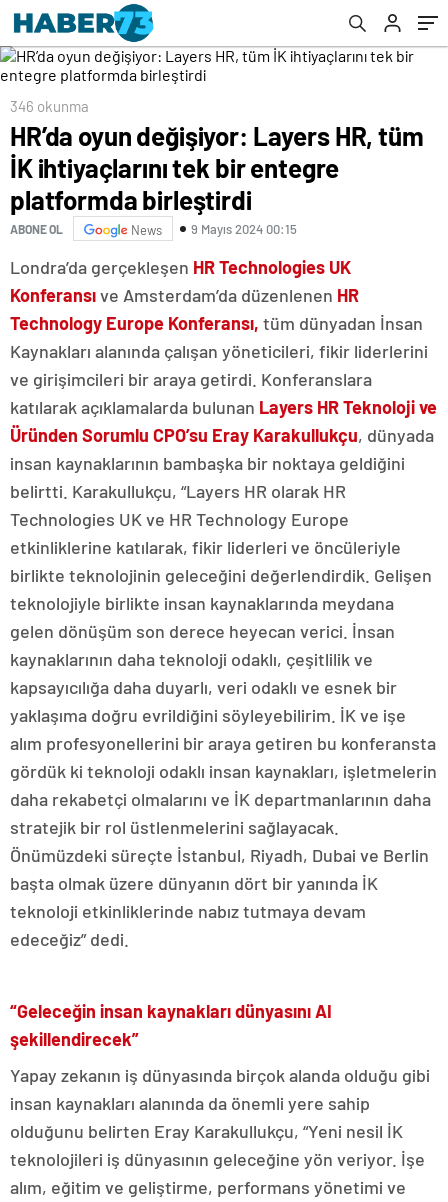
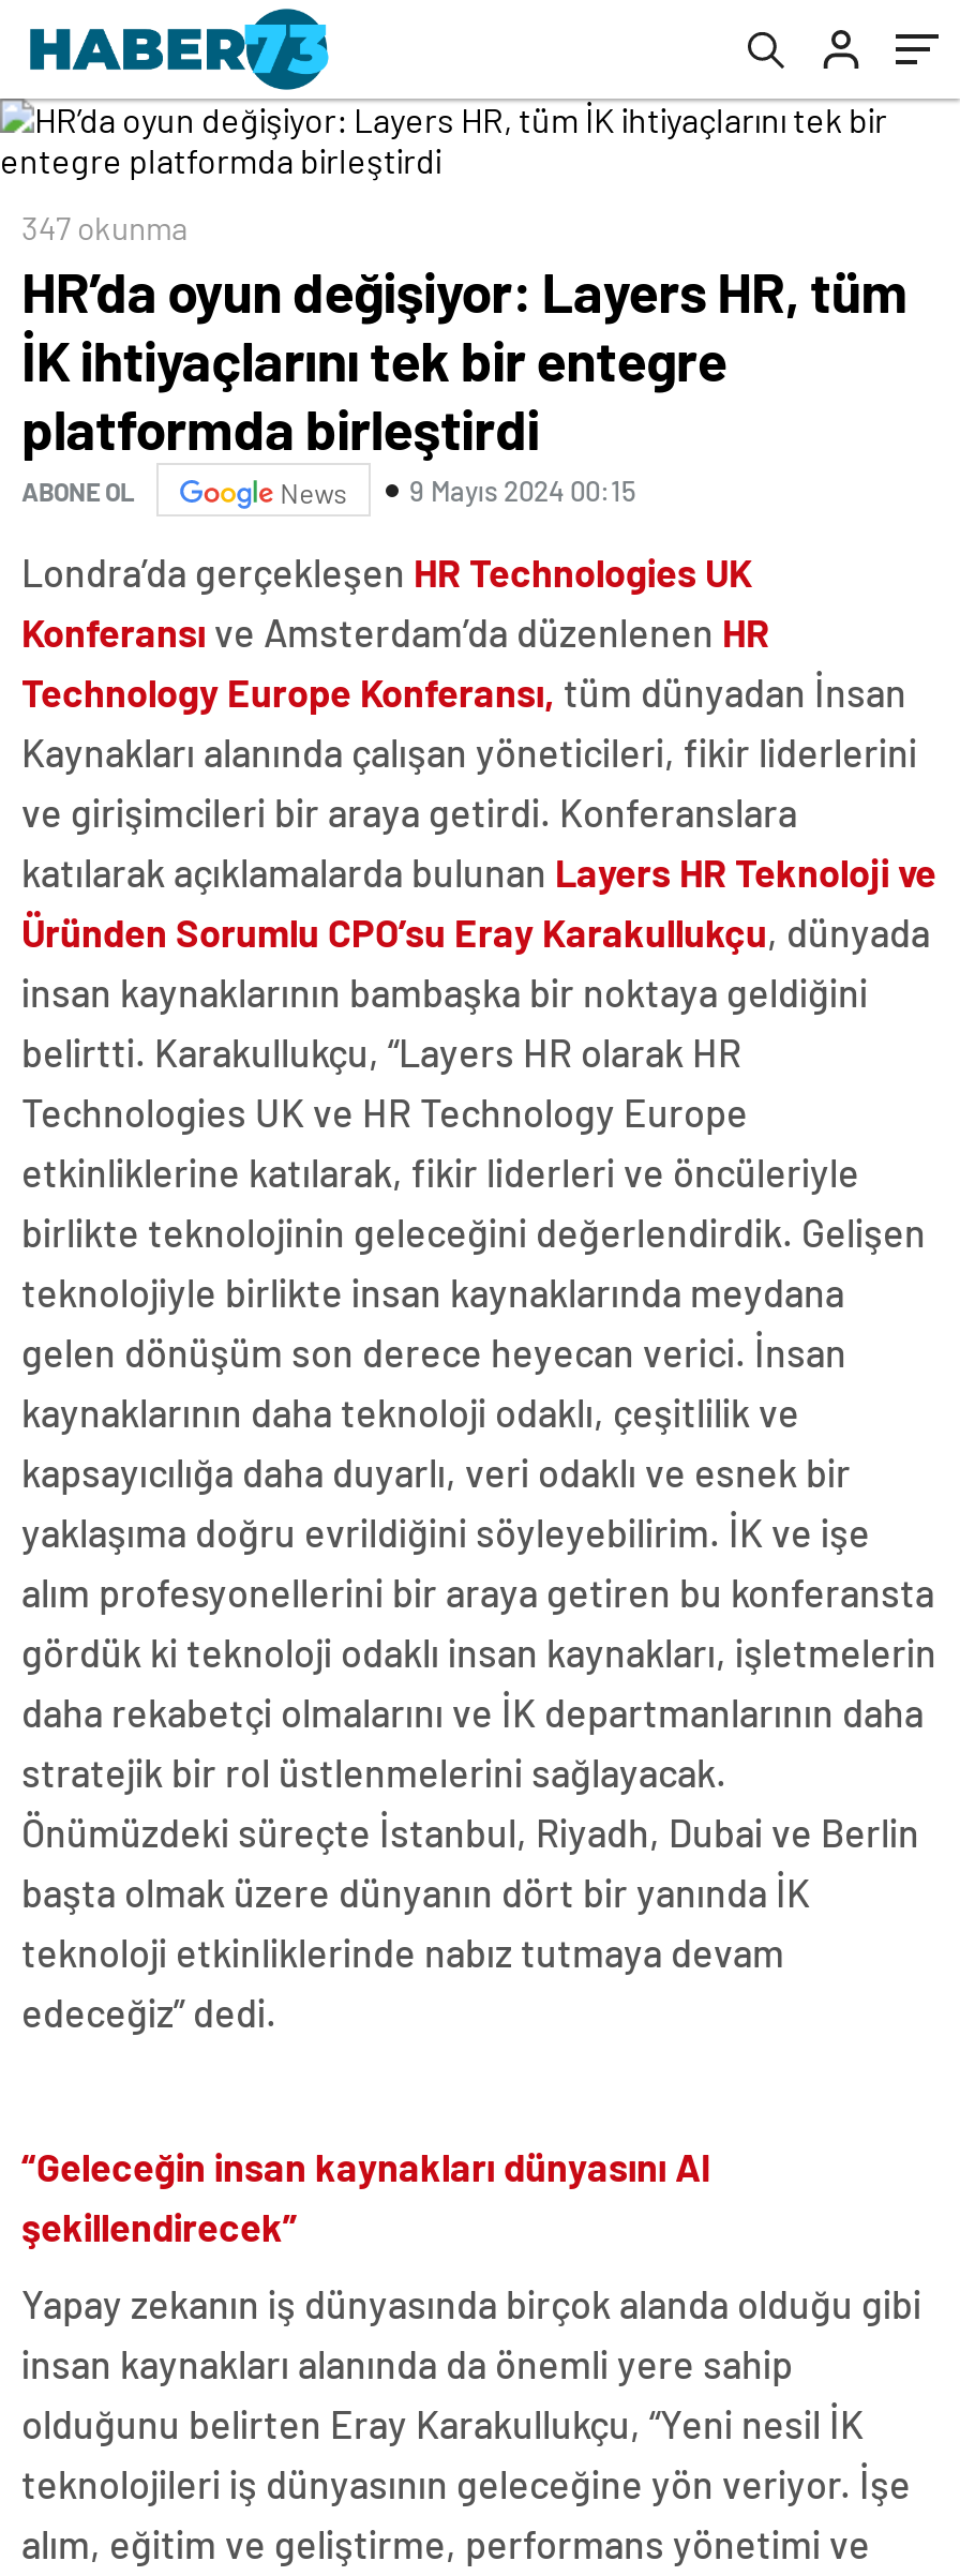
- 346 okunma
+ 347 okunma
